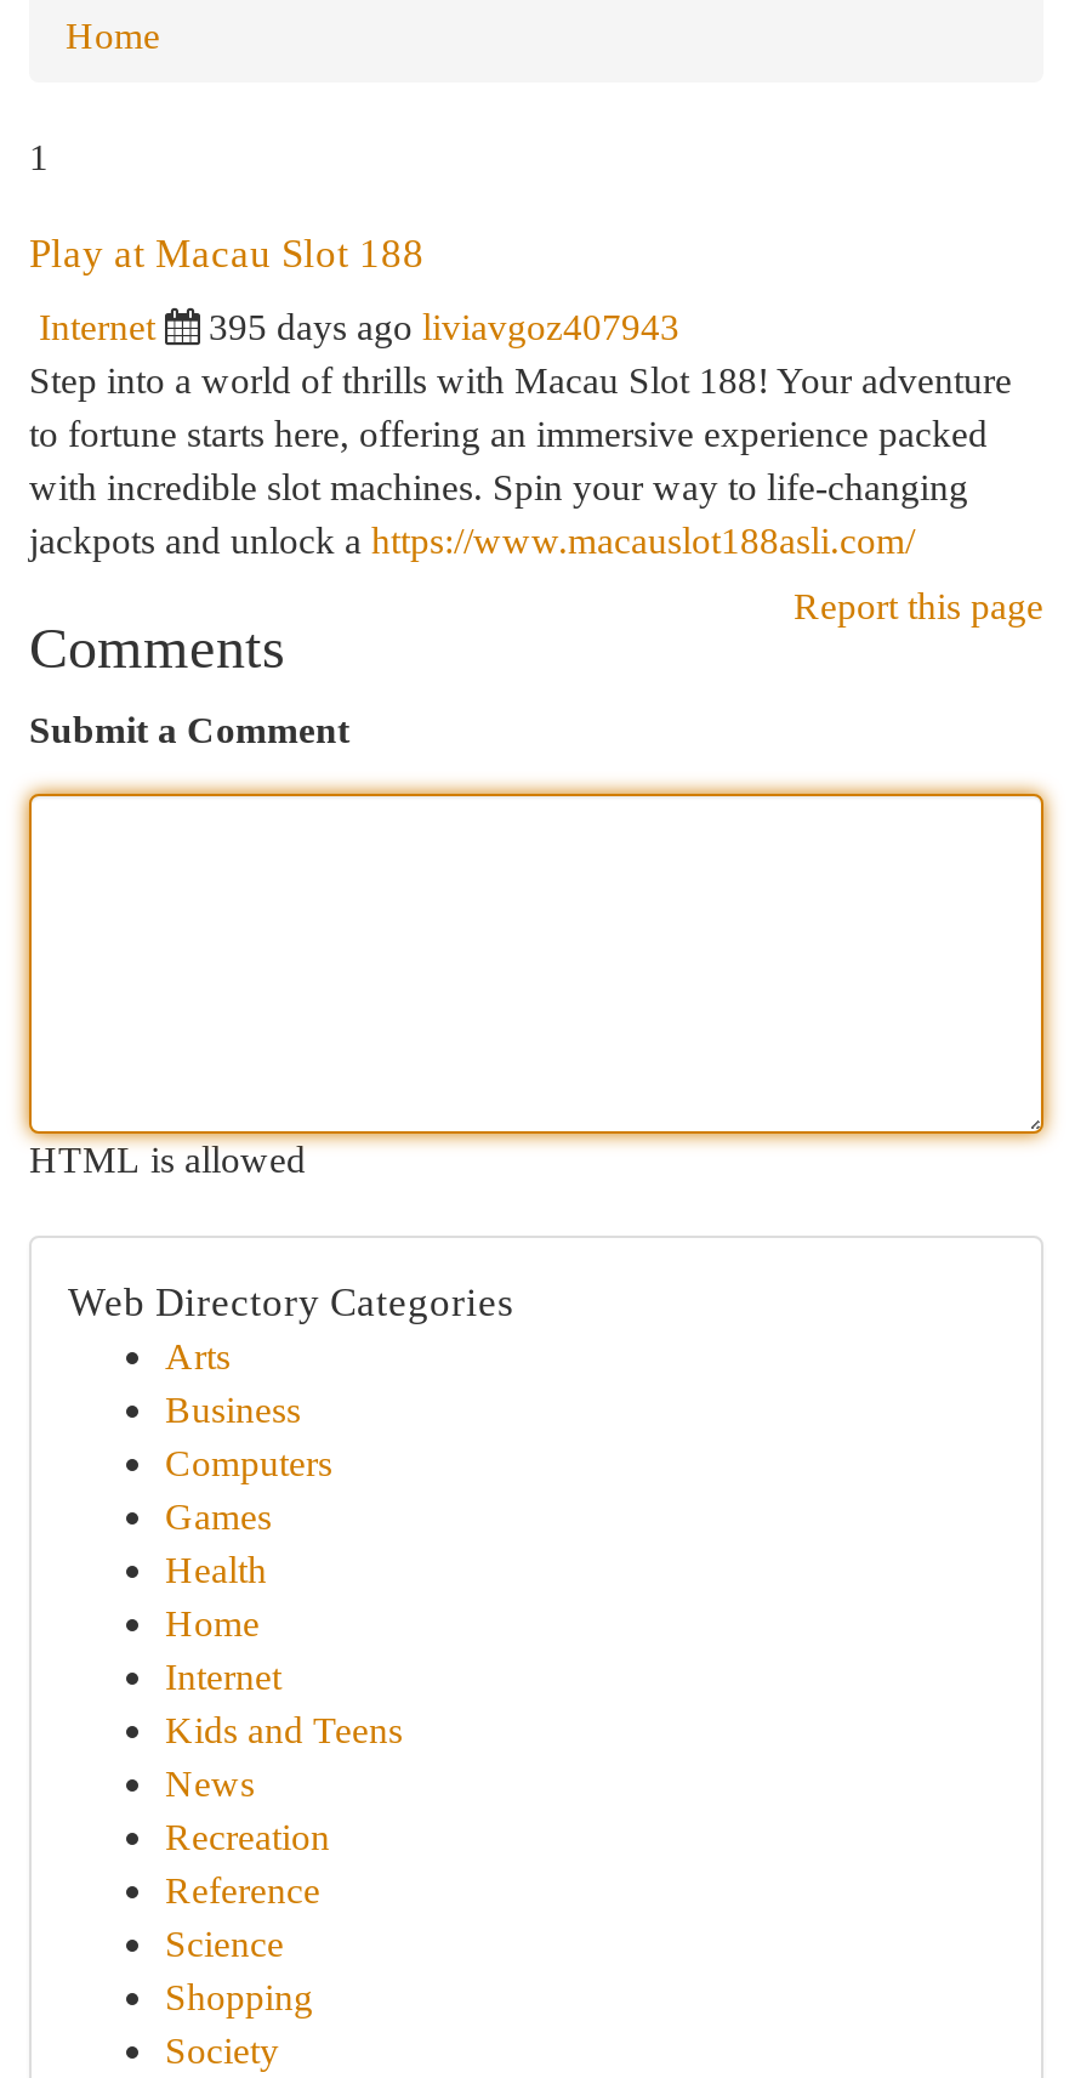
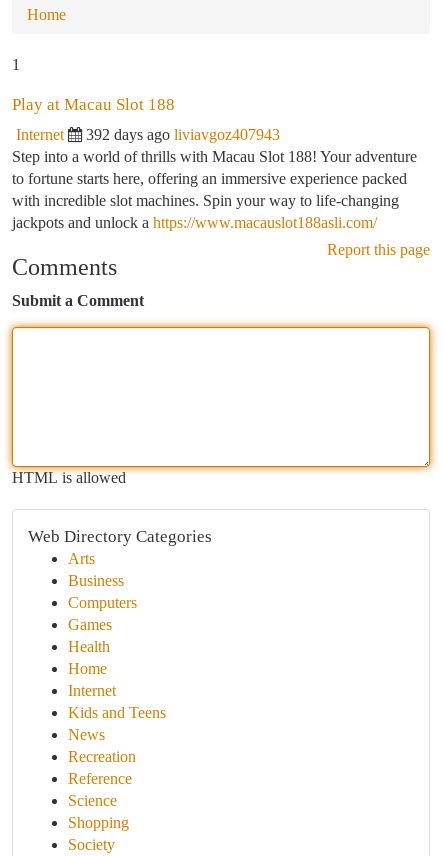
- 395 days ago liviavgoz407943
+ 392 days ago liviavgoz407943
